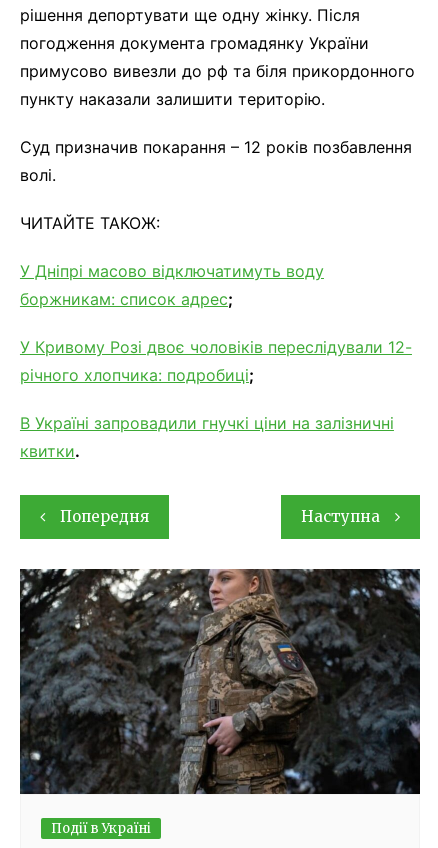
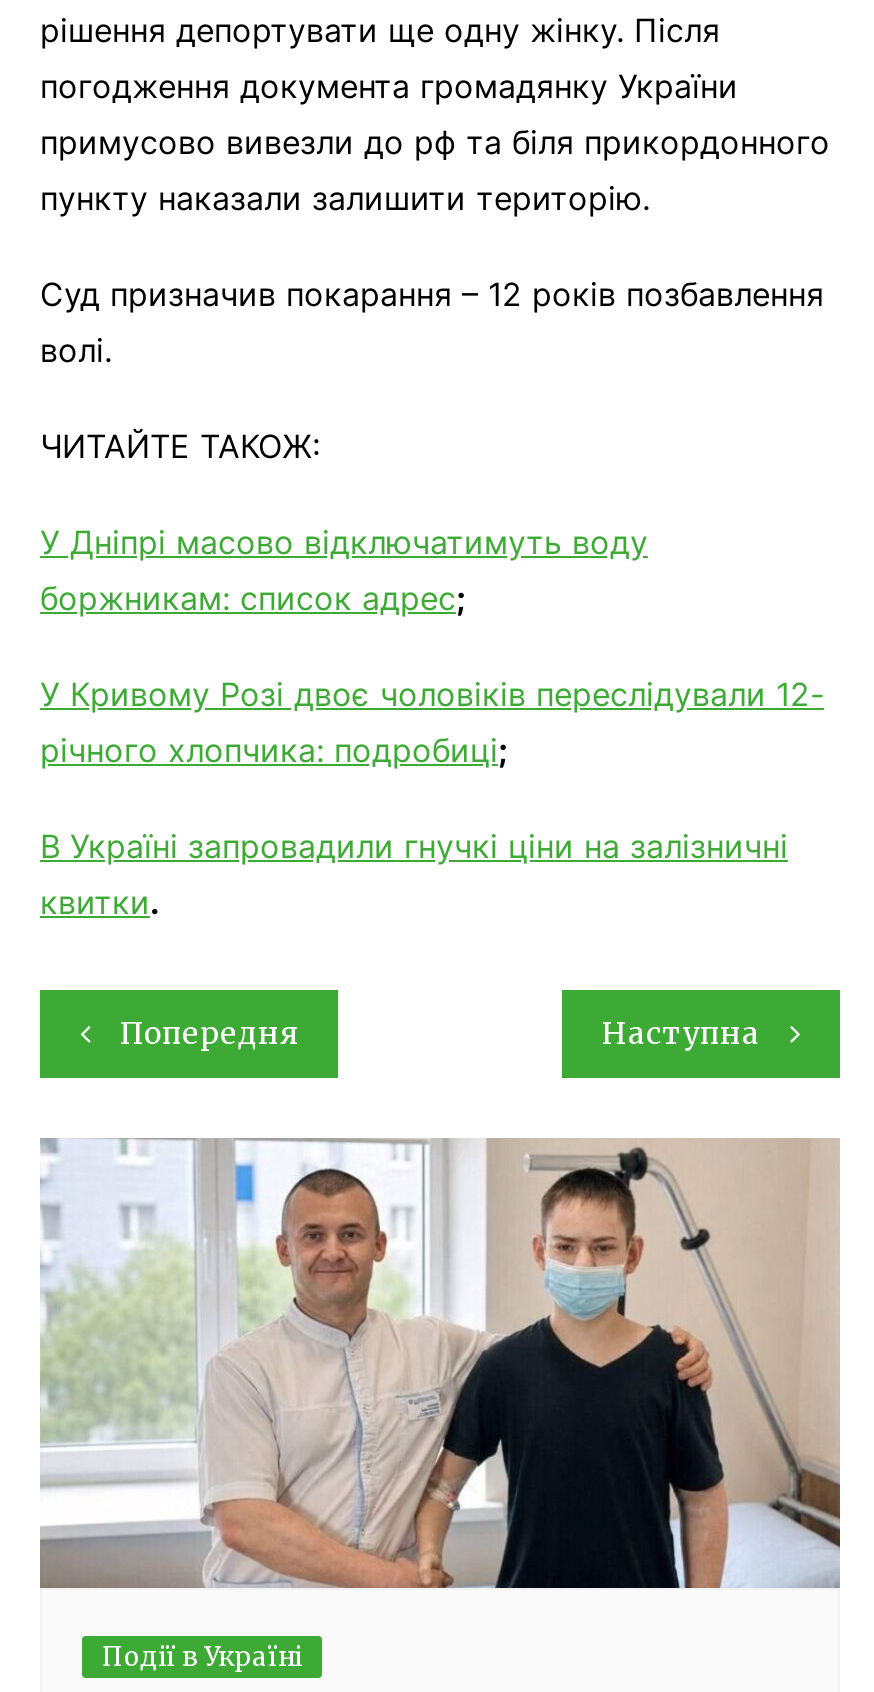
- [image]
+ [image]
